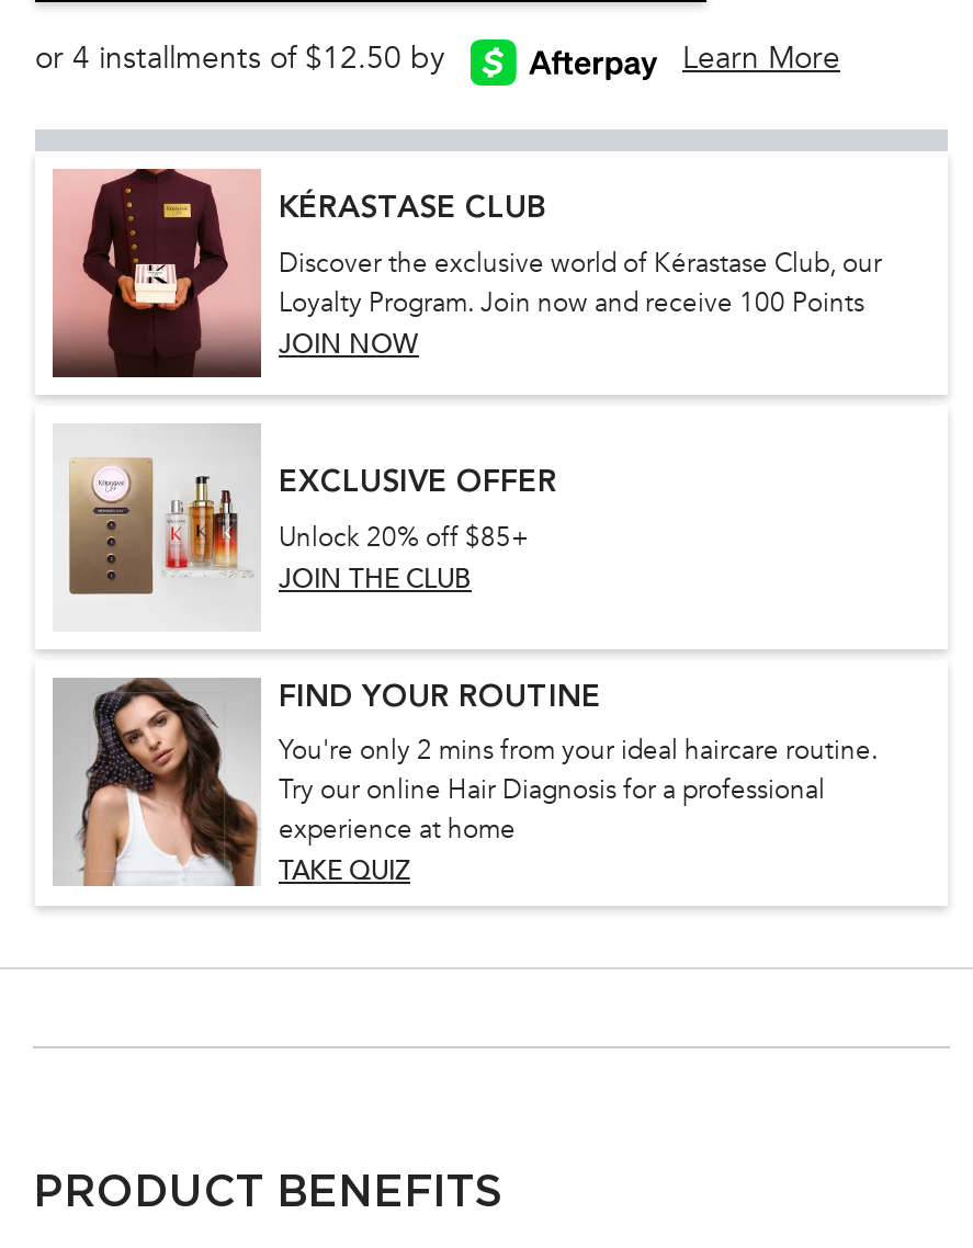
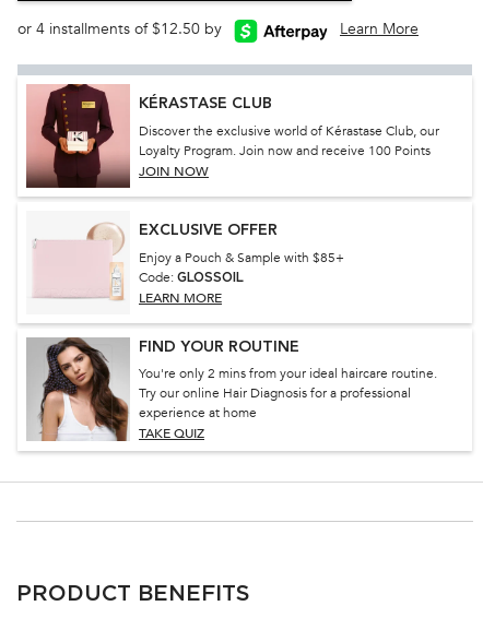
- [image]
- Unlock 20% off $85+
- JOIN THE CLUB
+ [image]
+ Enjoy a Pouch & Sample with $85+
+ Code: GLOSSOIL
+ LEARN MORE
